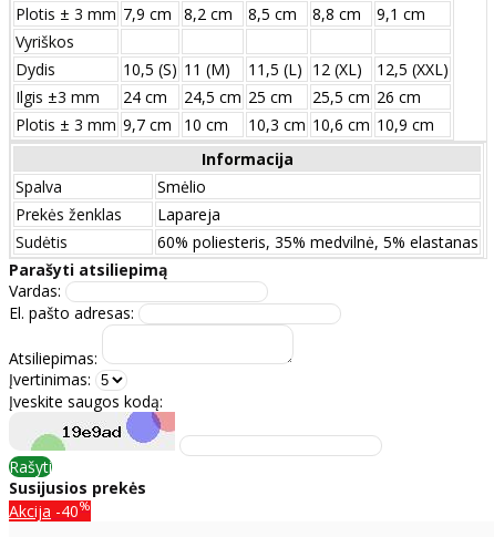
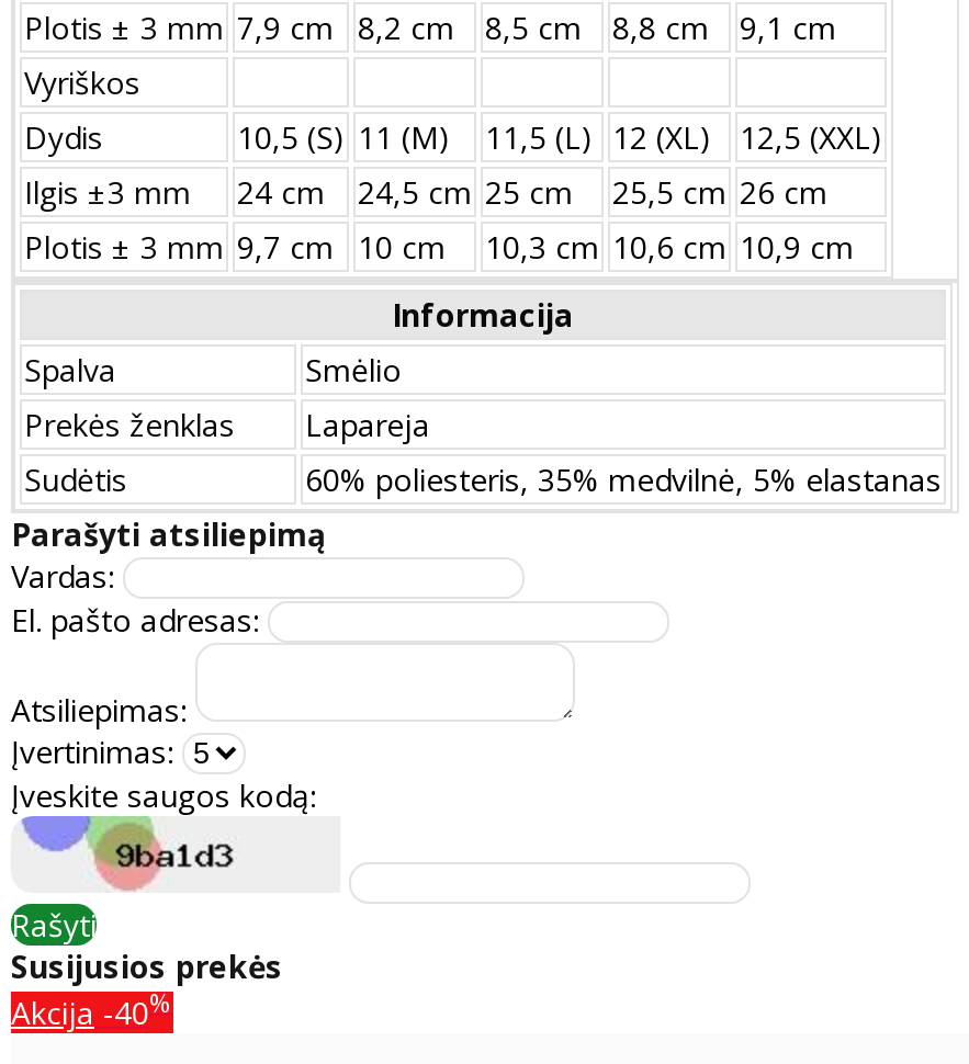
- [image]
+ [image]
